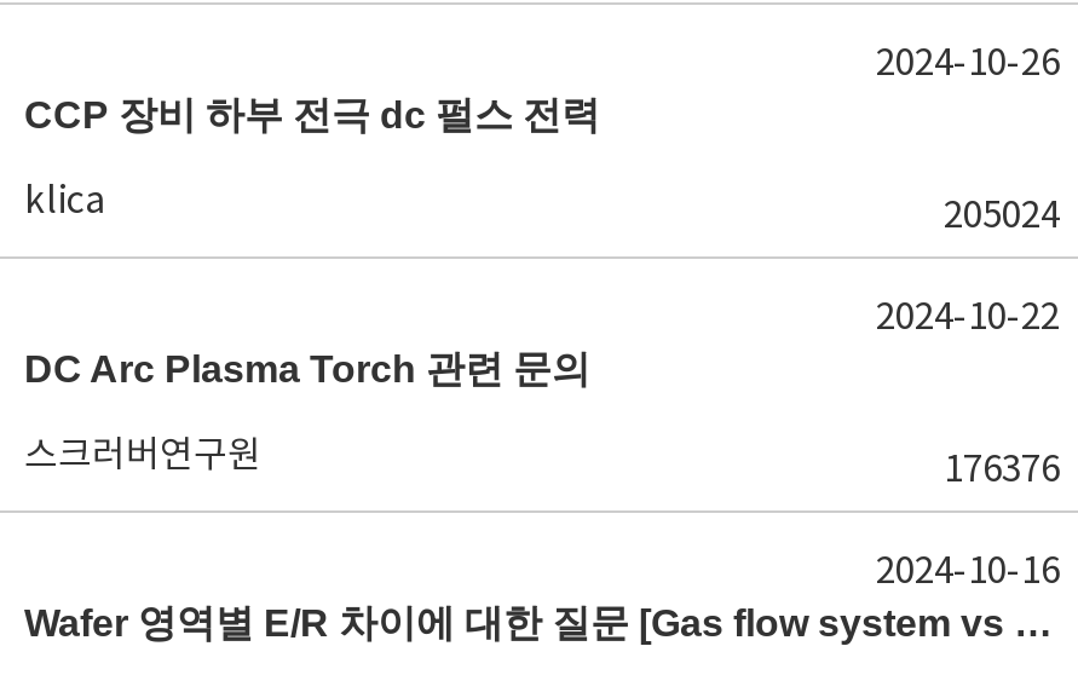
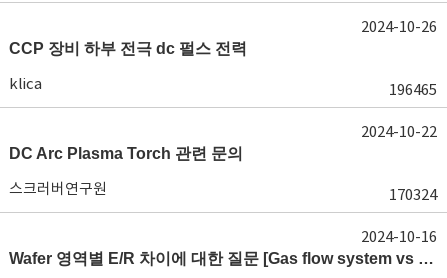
- 205024
+ 196465

- 176376
+ 170324
